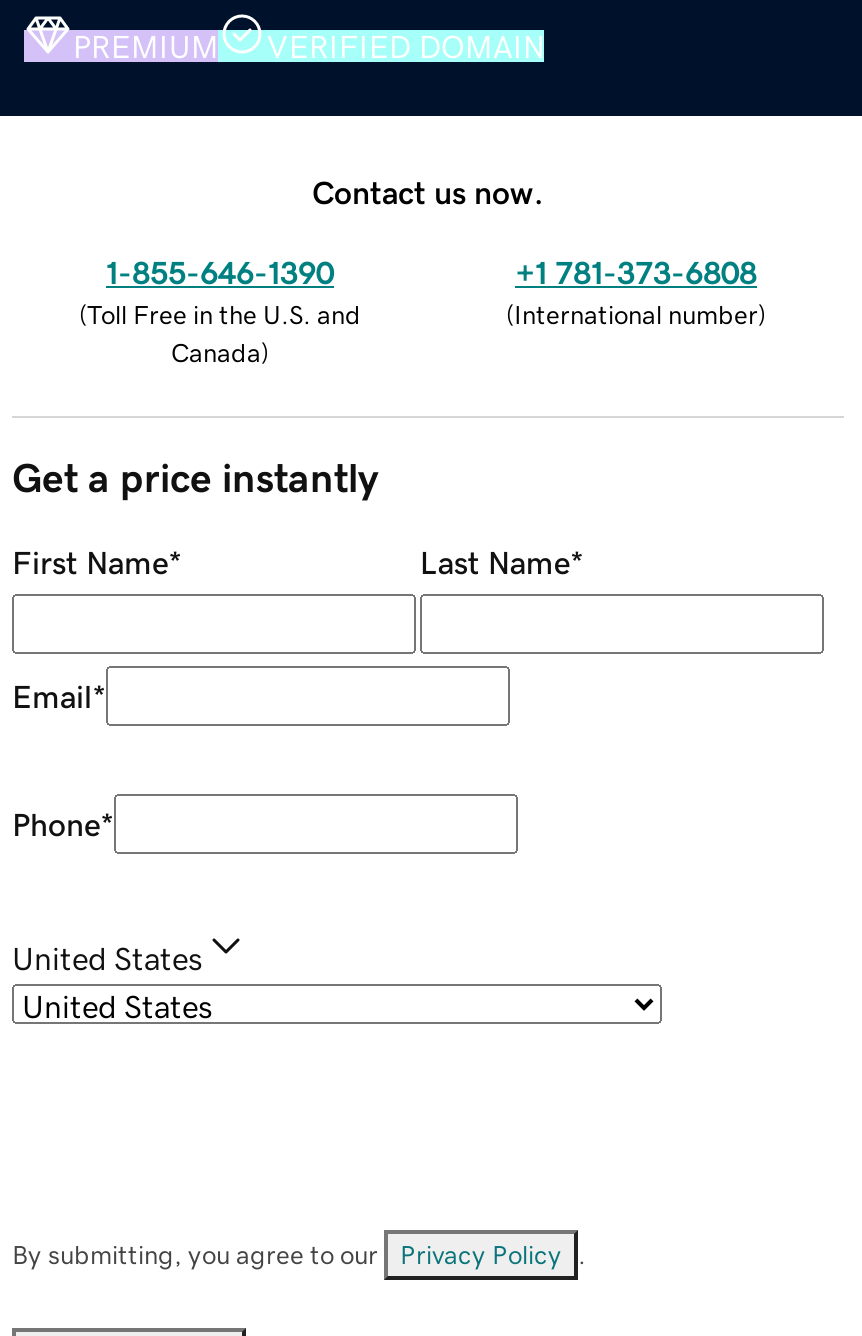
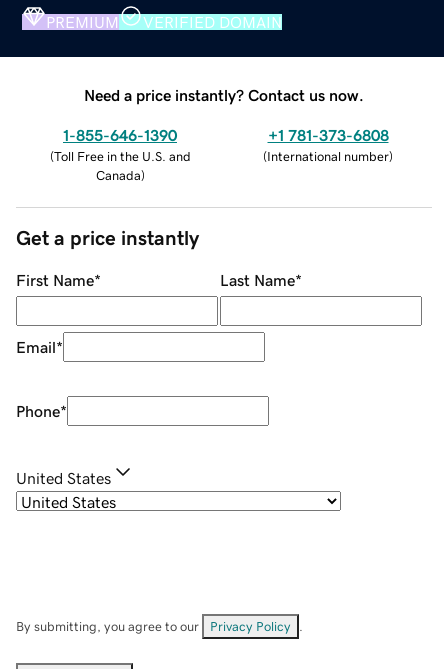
- Contact us now.
+ Need a price instantly? Contact us now.
